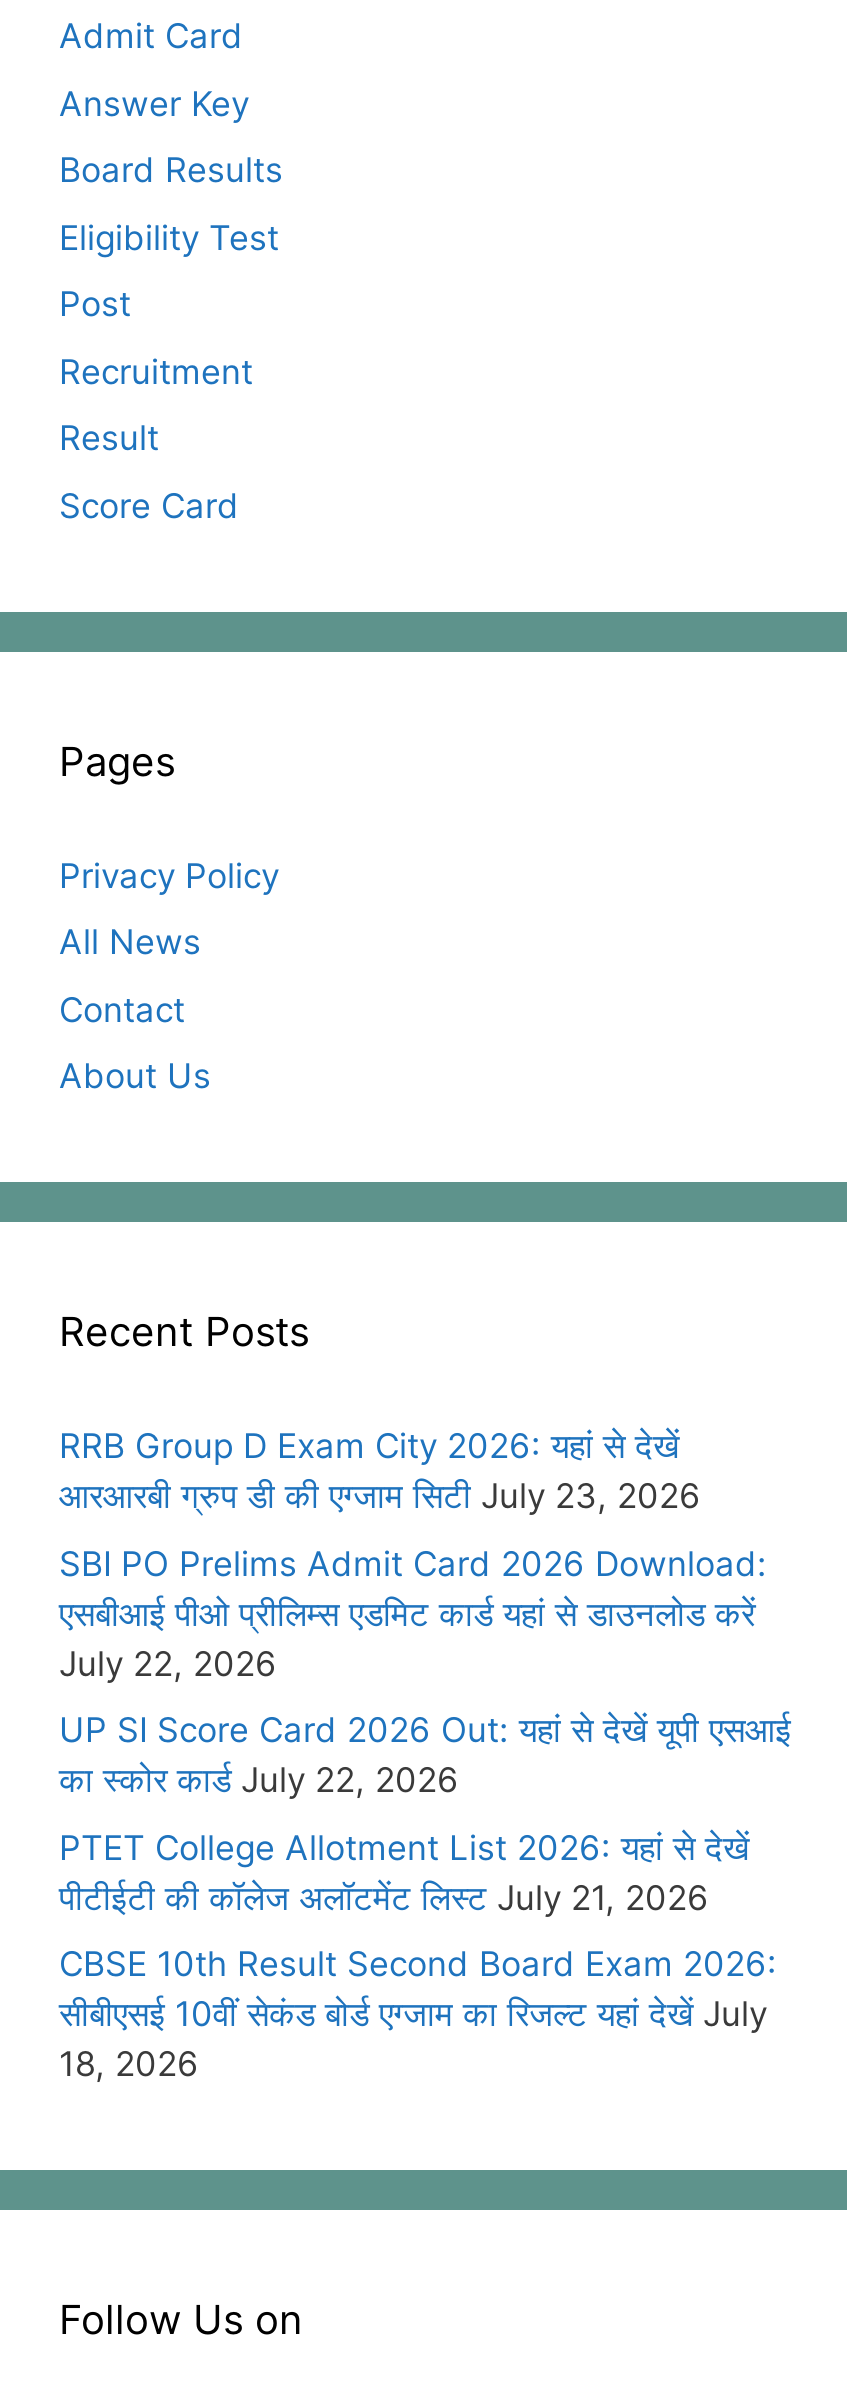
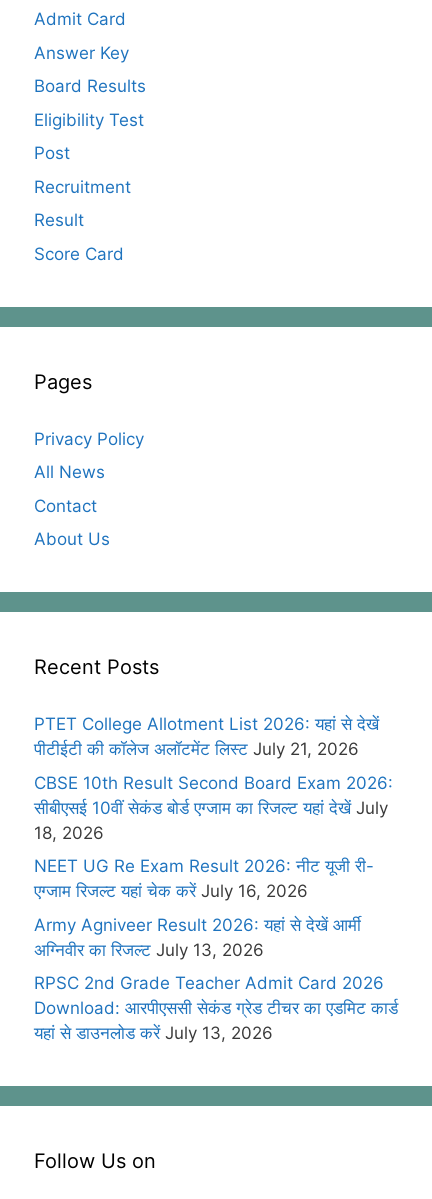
- RRB Group D Exam City 2026: यहां से देखें
- आरआरबी ग्रुप डी की एग्जाम सिटी July 23, 2026
- SBI PO Prelims Admit Card 2026 Download:
- एसबीआई पीओ प्रीलिम्स एडमिट कार्ड यहां से डाउनलोड करें
- July 22, 2026
- UP SI Score Card 2026 Out: यहां से देखें यूपी एसआई
- का स्कोर कार्ड July 22, 2026

moved up: PTET College Allotment List 2026: यहां से देखें | पीटीईटी की कॉलेज अलॉटमेंट लिस्ट July 21, 2026 | CBSE 10th Result Second Board Exam 2026: | सीबीएसई 10वीं सेकंड बोर्ड एग्जाम का रिजल्ट यहां देखें July | 18, 2026

+ NEET UG Re Exam Result 2026: नीट यूजी री-
+ एग्जाम रिजल्ट यहां चेक करें July 16, 2026
+ Army Agniveer Result 2026: यहां से देखें आर्मी
+ अग्निवीर का रिजल्ट July 13, 2026
+ RPSC 2nd Grade Teacher Admit Card 2026
+ Download: आरपीएससी सेकंड ग्रेड टीचर का एडमिट कार्ड
+ यहां से डाउनलोड करें July 13, 2026
